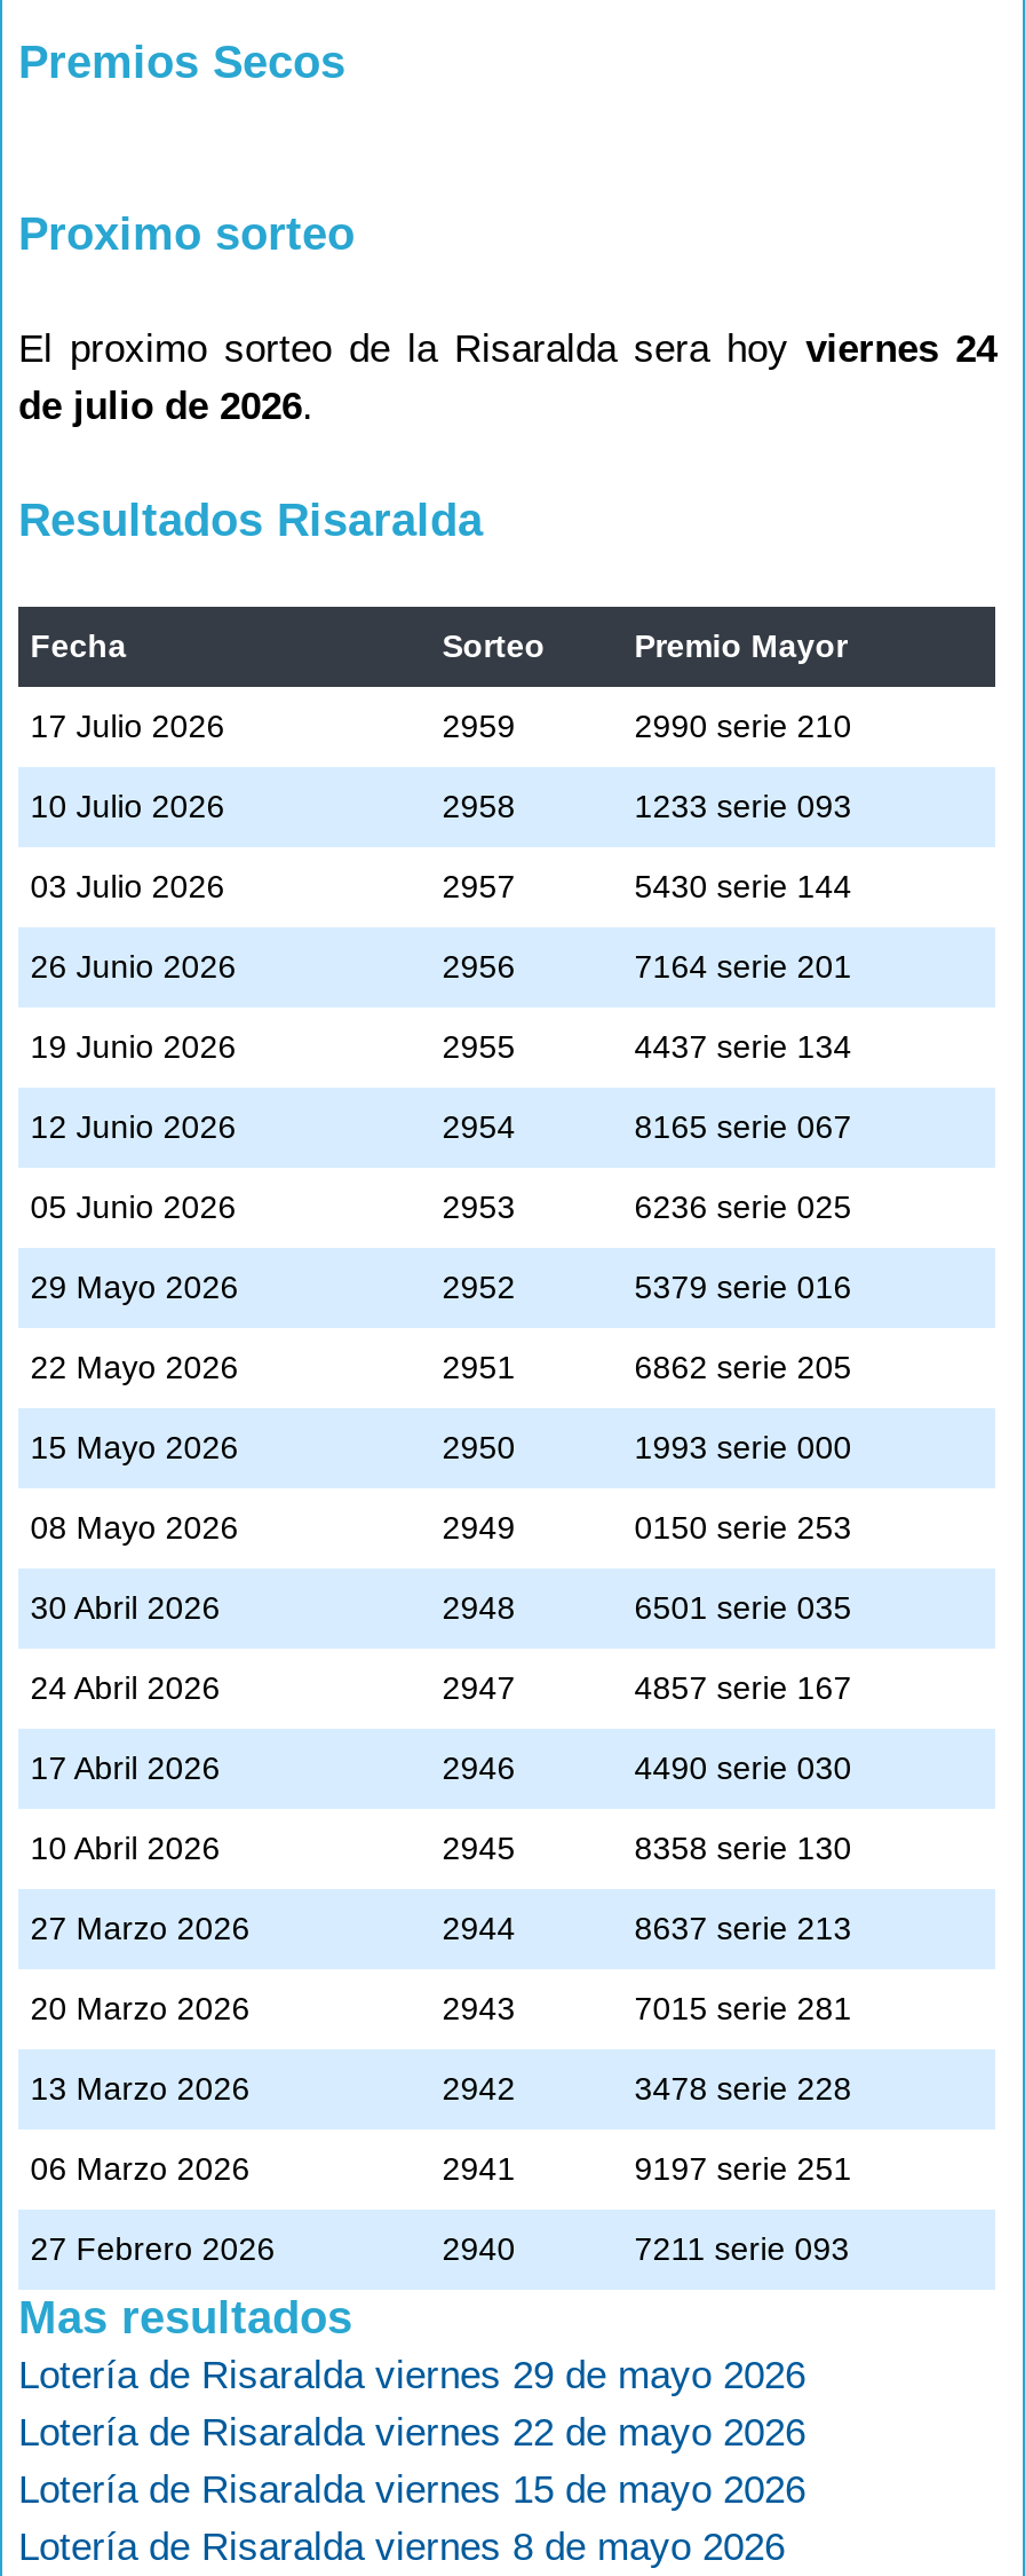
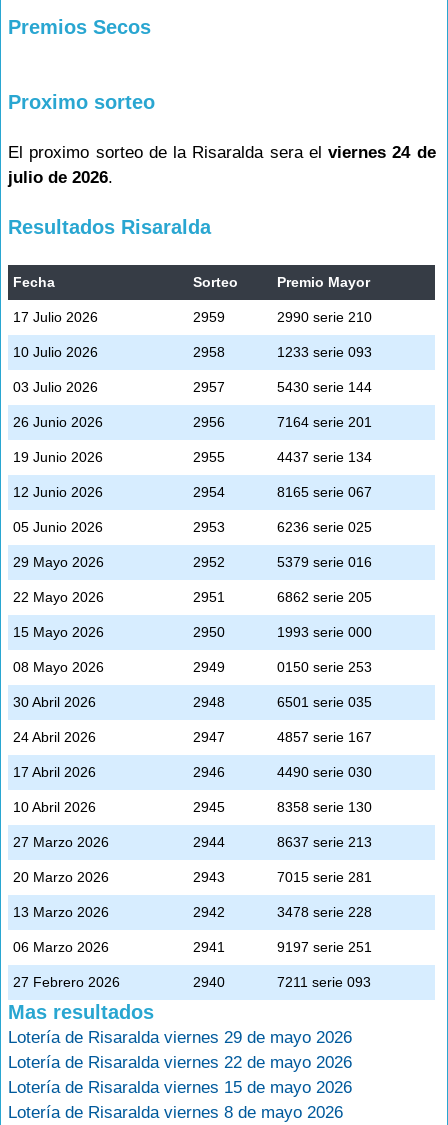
- El proximo sorteo de la Risaralda sera hoy viernes 24
- de julio de 2026.
+ El proximo sorteo de la Risaralda sera el viernes 24 de
+ julio de 2026.
